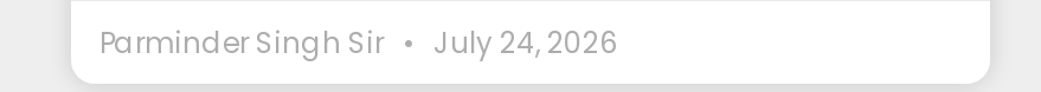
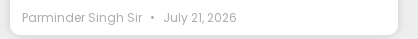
- Parminder Singh Sir July 24, 2026
+ Parminder Singh Sir July 21, 2026
